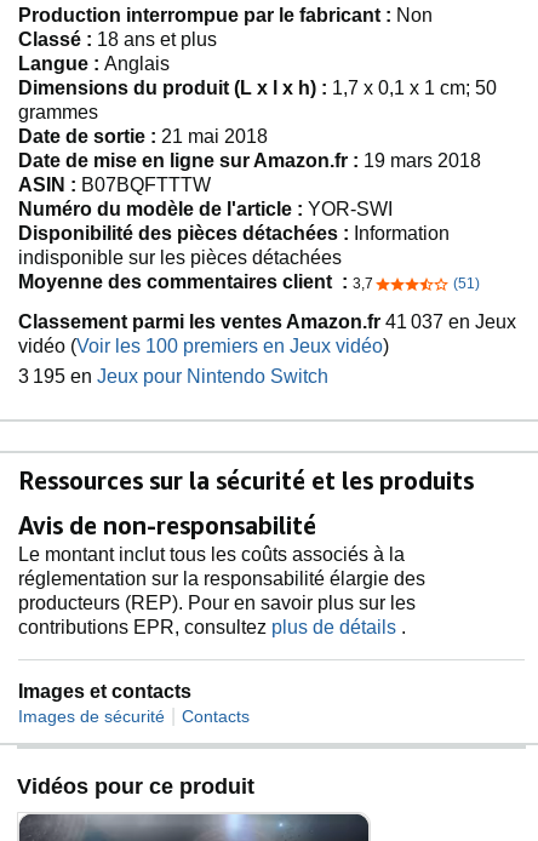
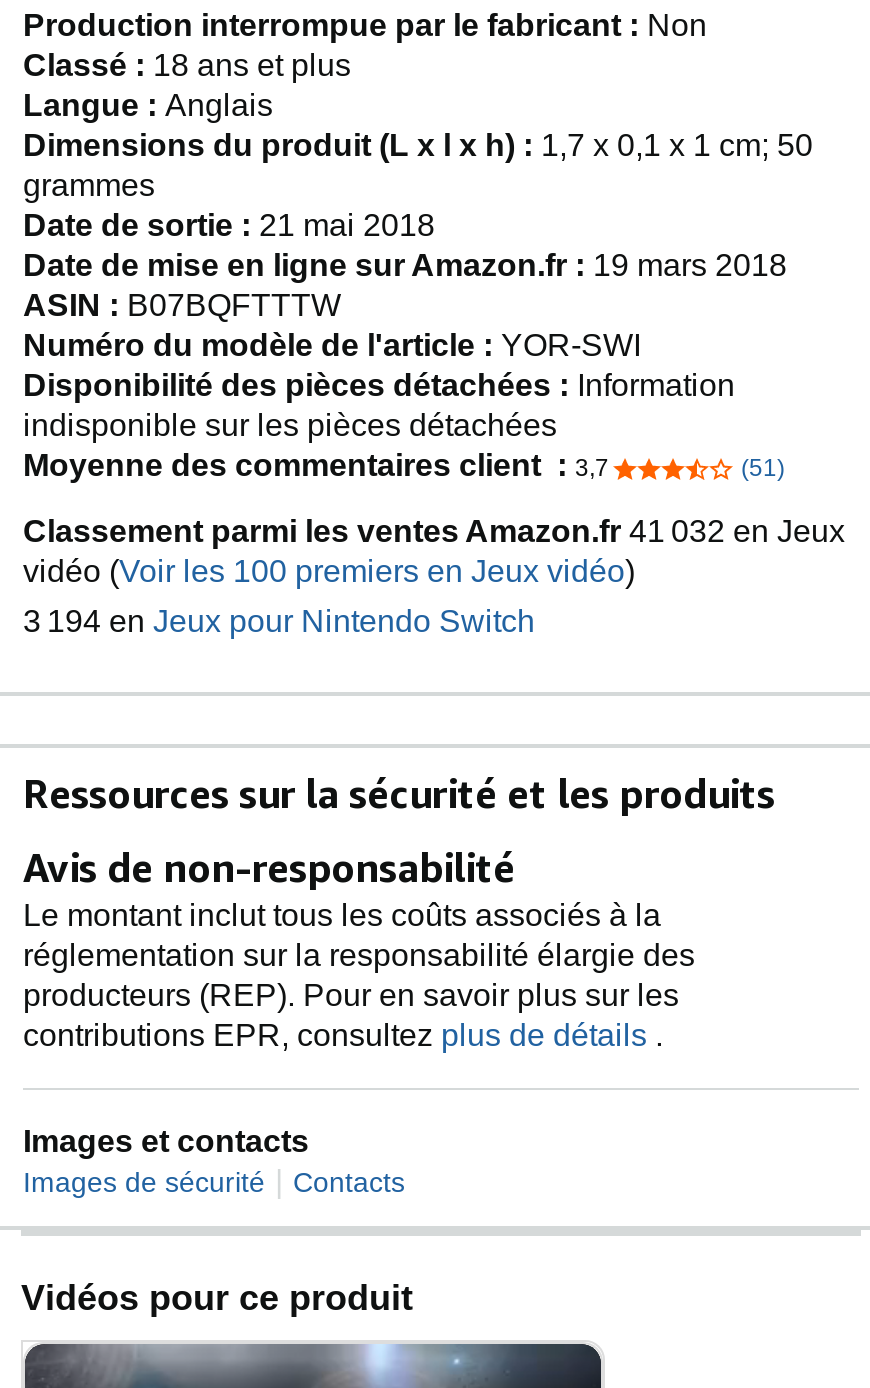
- Classement parmi les ventes Amazon.fr 41 037 en Jeux
+ Classement parmi les ventes Amazon.fr 41 032 en Jeux

- 3 195 en Jeux pour Nintendo Switch
+ 3 194 en Jeux pour Nintendo Switch
